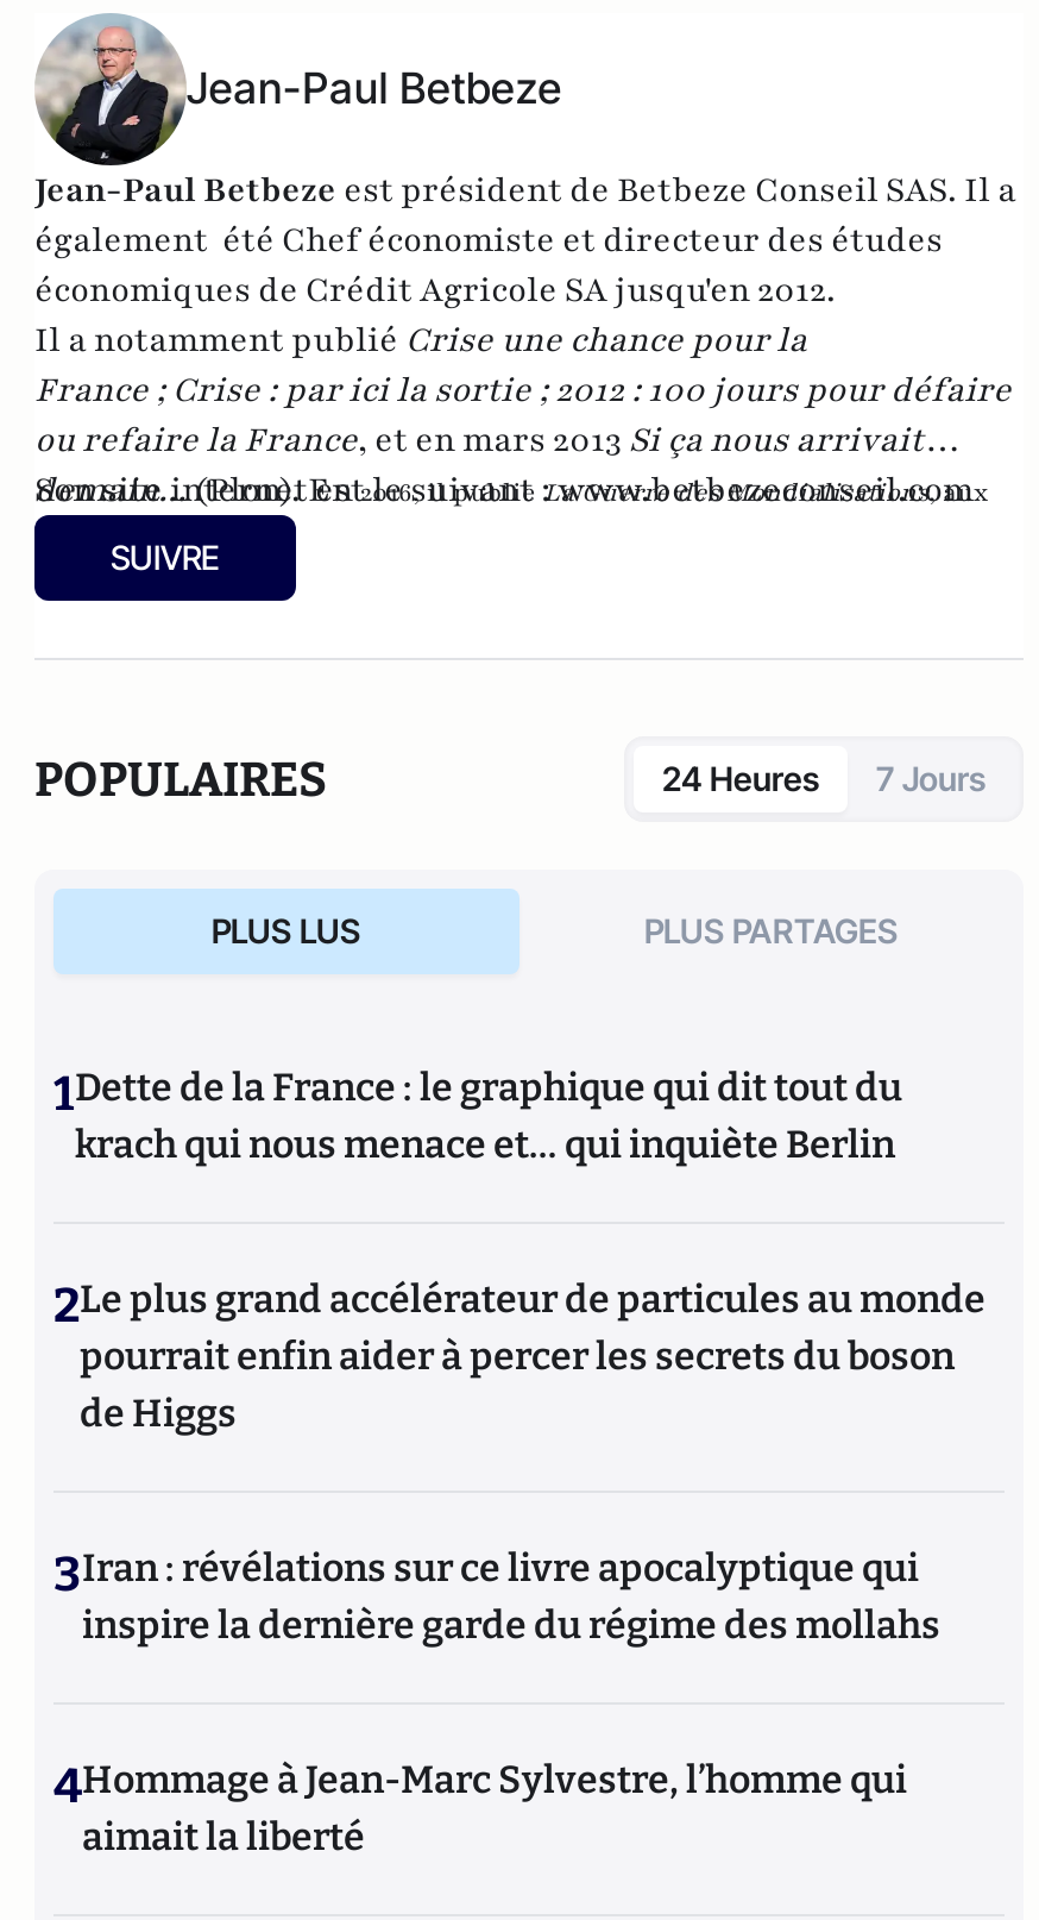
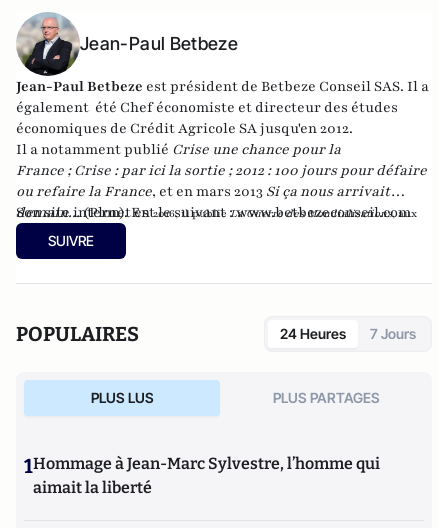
- 1Dette de la France : le graphique qui dit tout du
- krach qui nous menace et… qui inquiète Berlin
- 2Le plus grand accélérateur de particules au monde
- pourrait enfin aider à percer les secrets du boson
- de Higgs
- 3Iran : révélations sur ce livre apocalyptique qui
- inspire la dernière garde du régime des mollahs
- 4Hommage à Jean-Marc Sylvestre, l’homme qui
+ 1Hommage à Jean-Marc Sylvestre, l’homme qui
